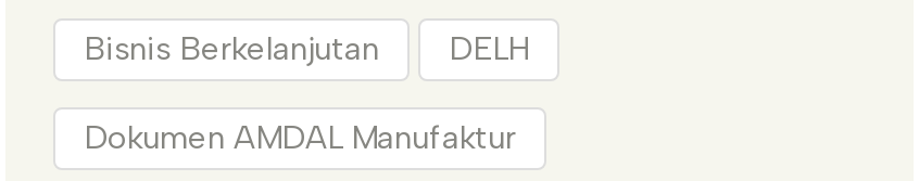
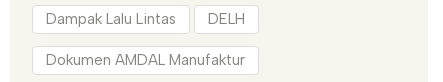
- Bisnis Berkelanjutan
+ Dampak Lalu Lintas
